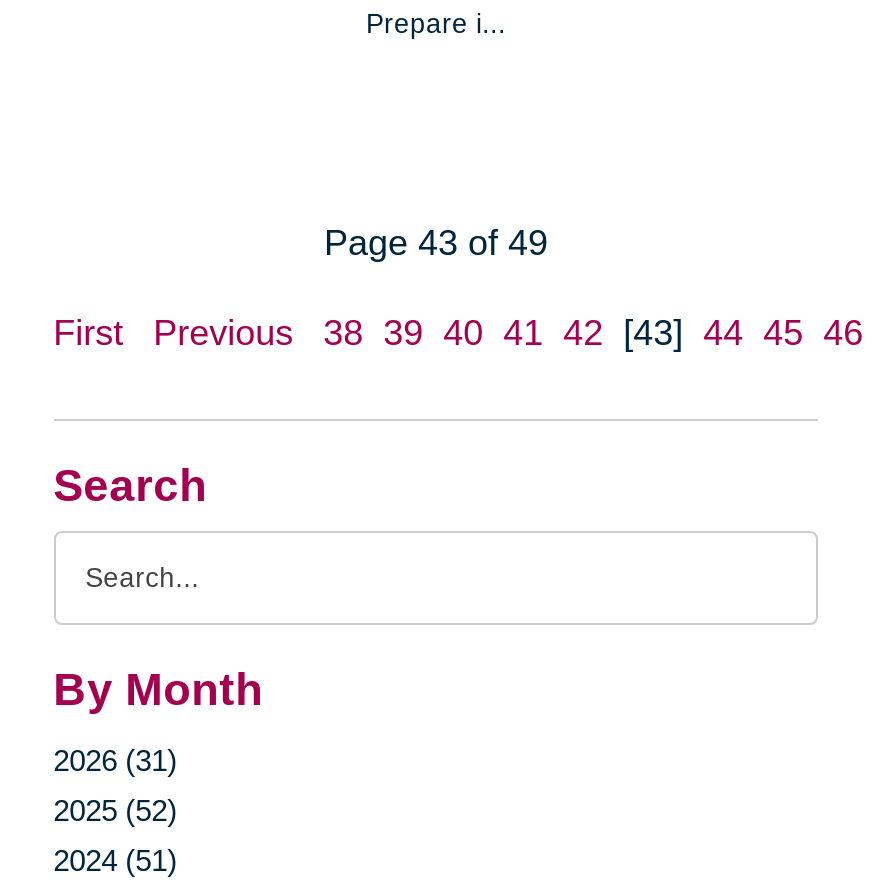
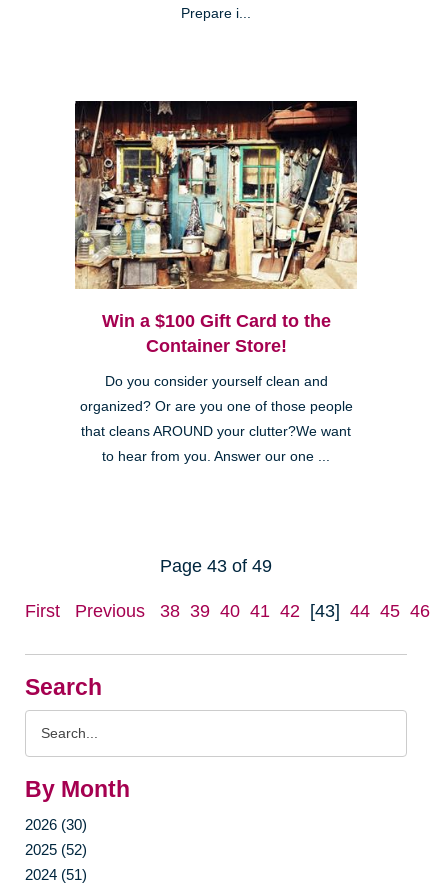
+ [image]
+ Win a $100 Gift Card to the
+ Container Store!
+ Do you consider yourself clean and
+ organized? Or are you one of those people
+ that cleans AROUND your clutter?We want
+ to hear from you. Answer our one ...

- 2026 (31)
+ 2026 (30)
